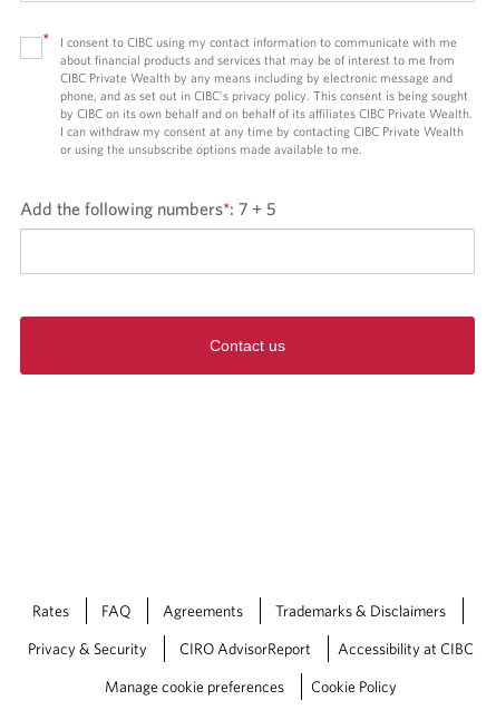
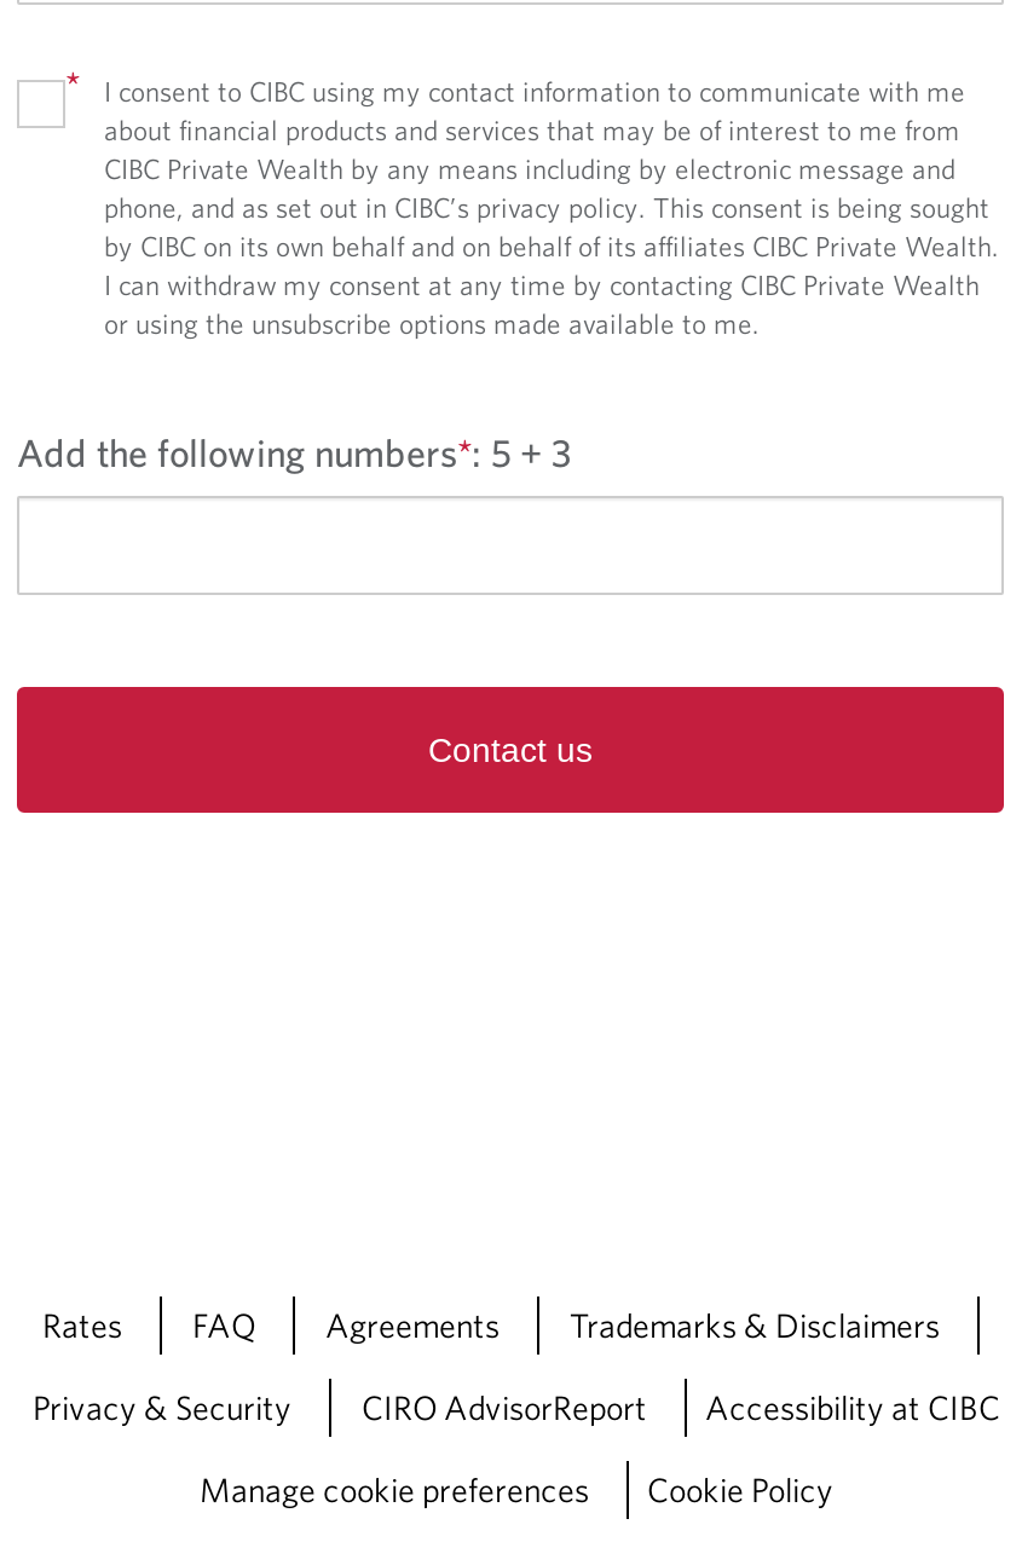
- Add the following numbers*: 7 + 5
+ Add the following numbers*: 5 + 3
